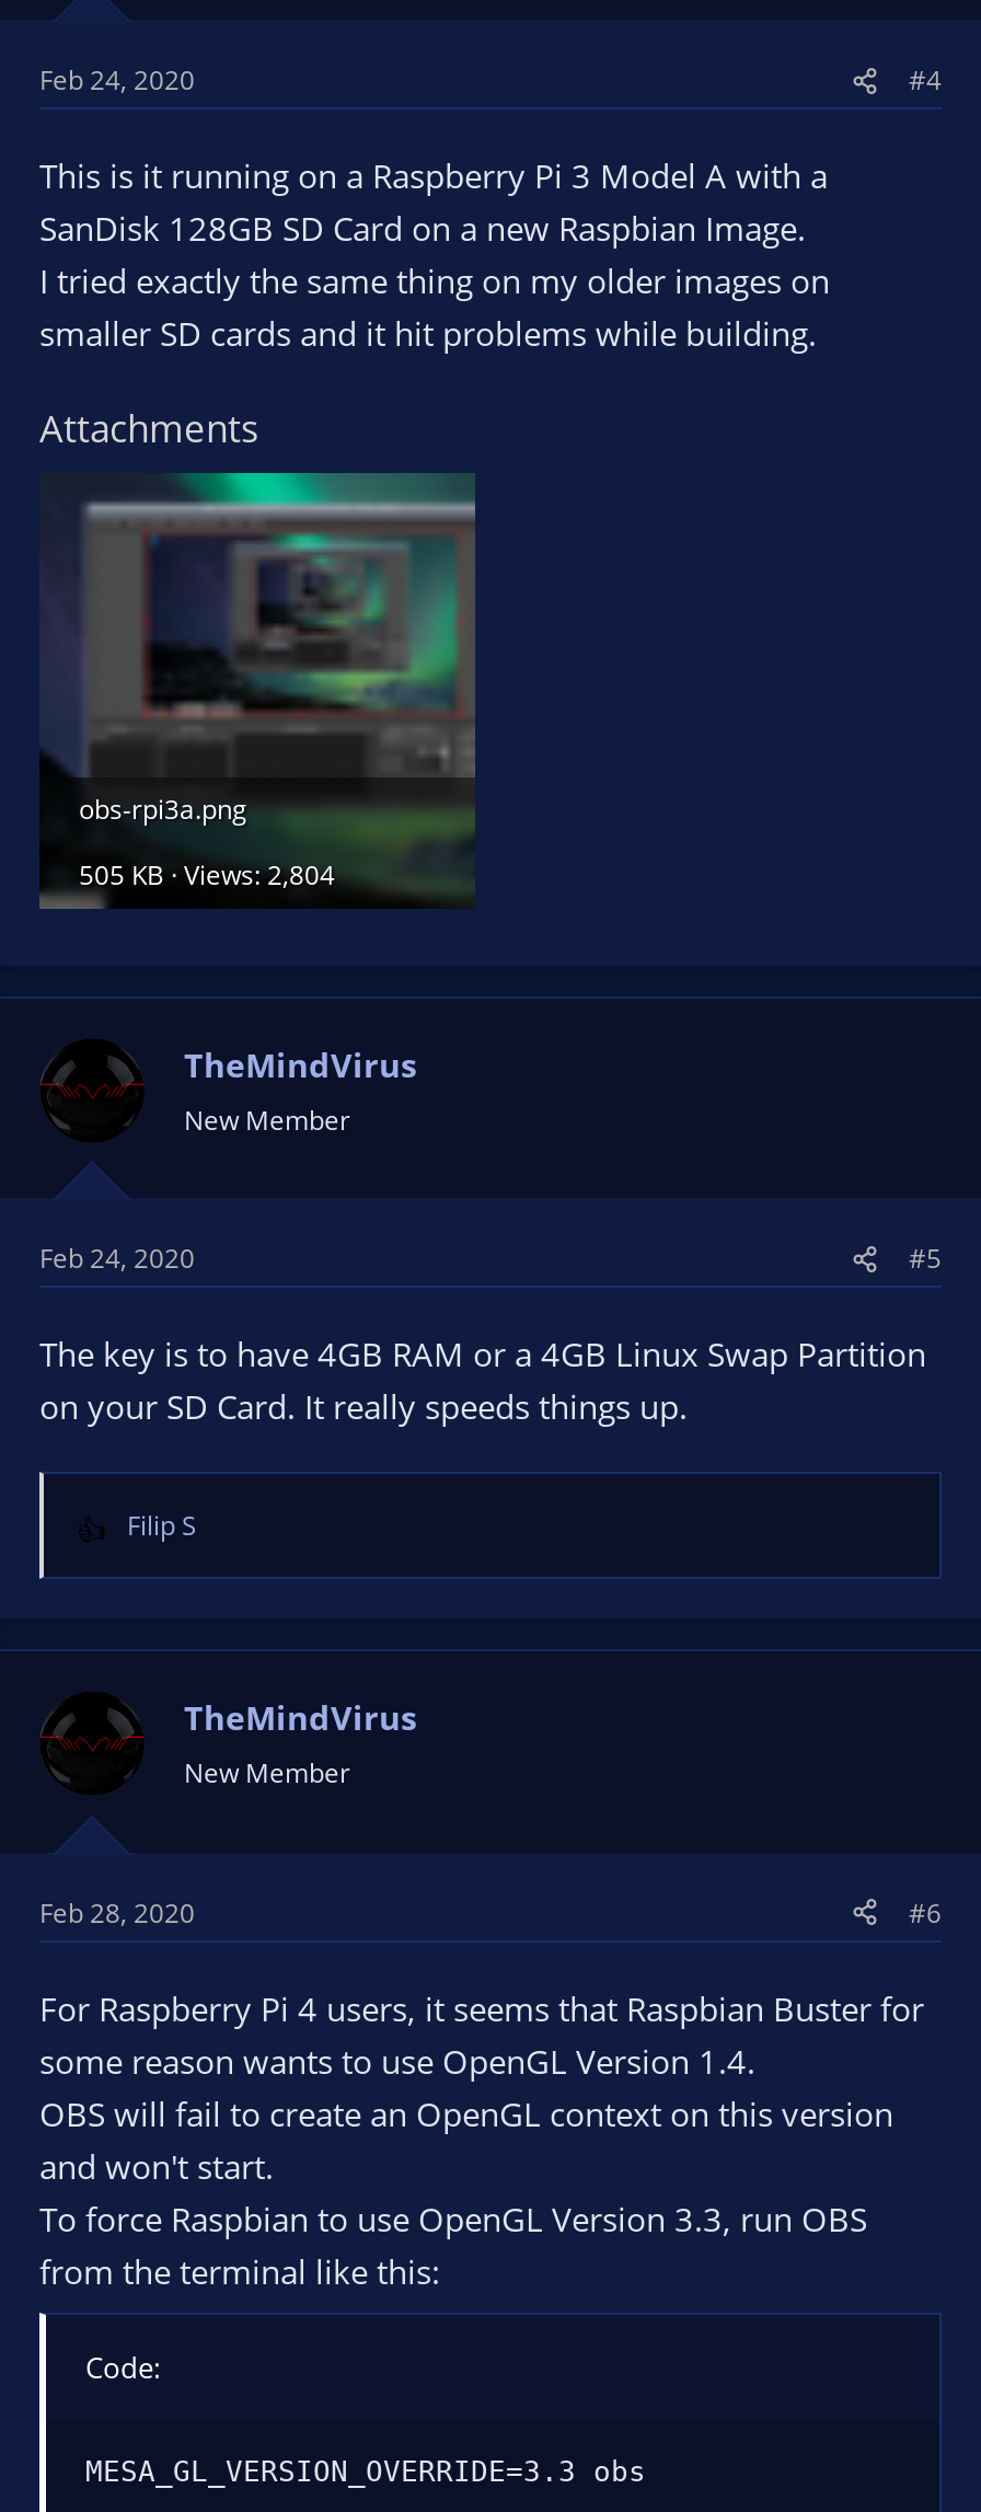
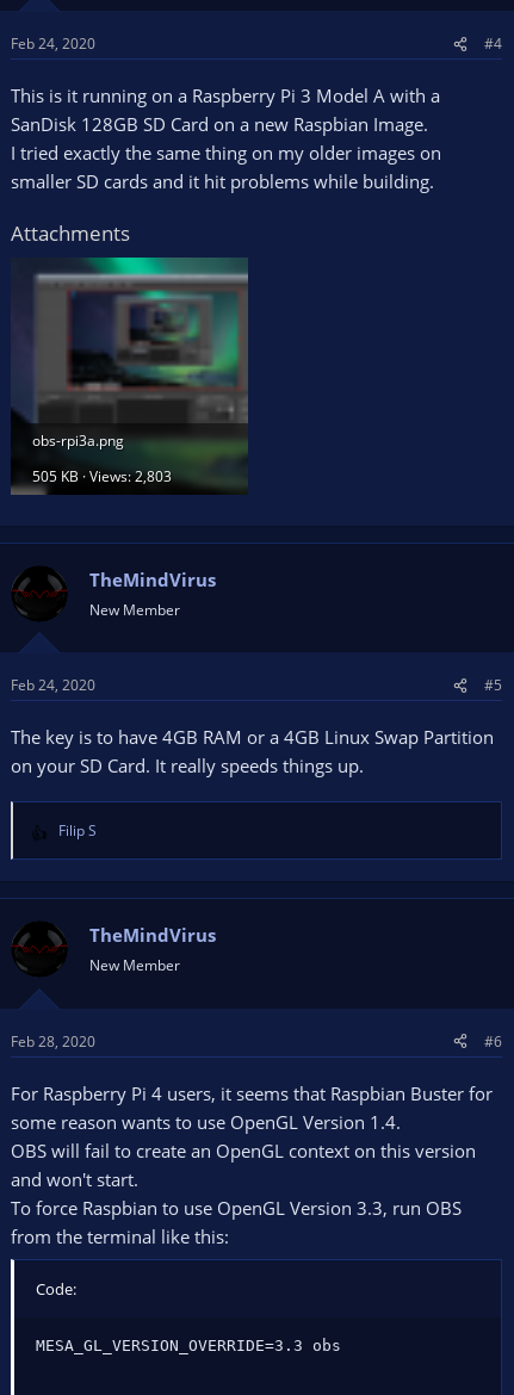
- 505 KB · Views: 2,804
+ 505 KB · Views: 2,803
